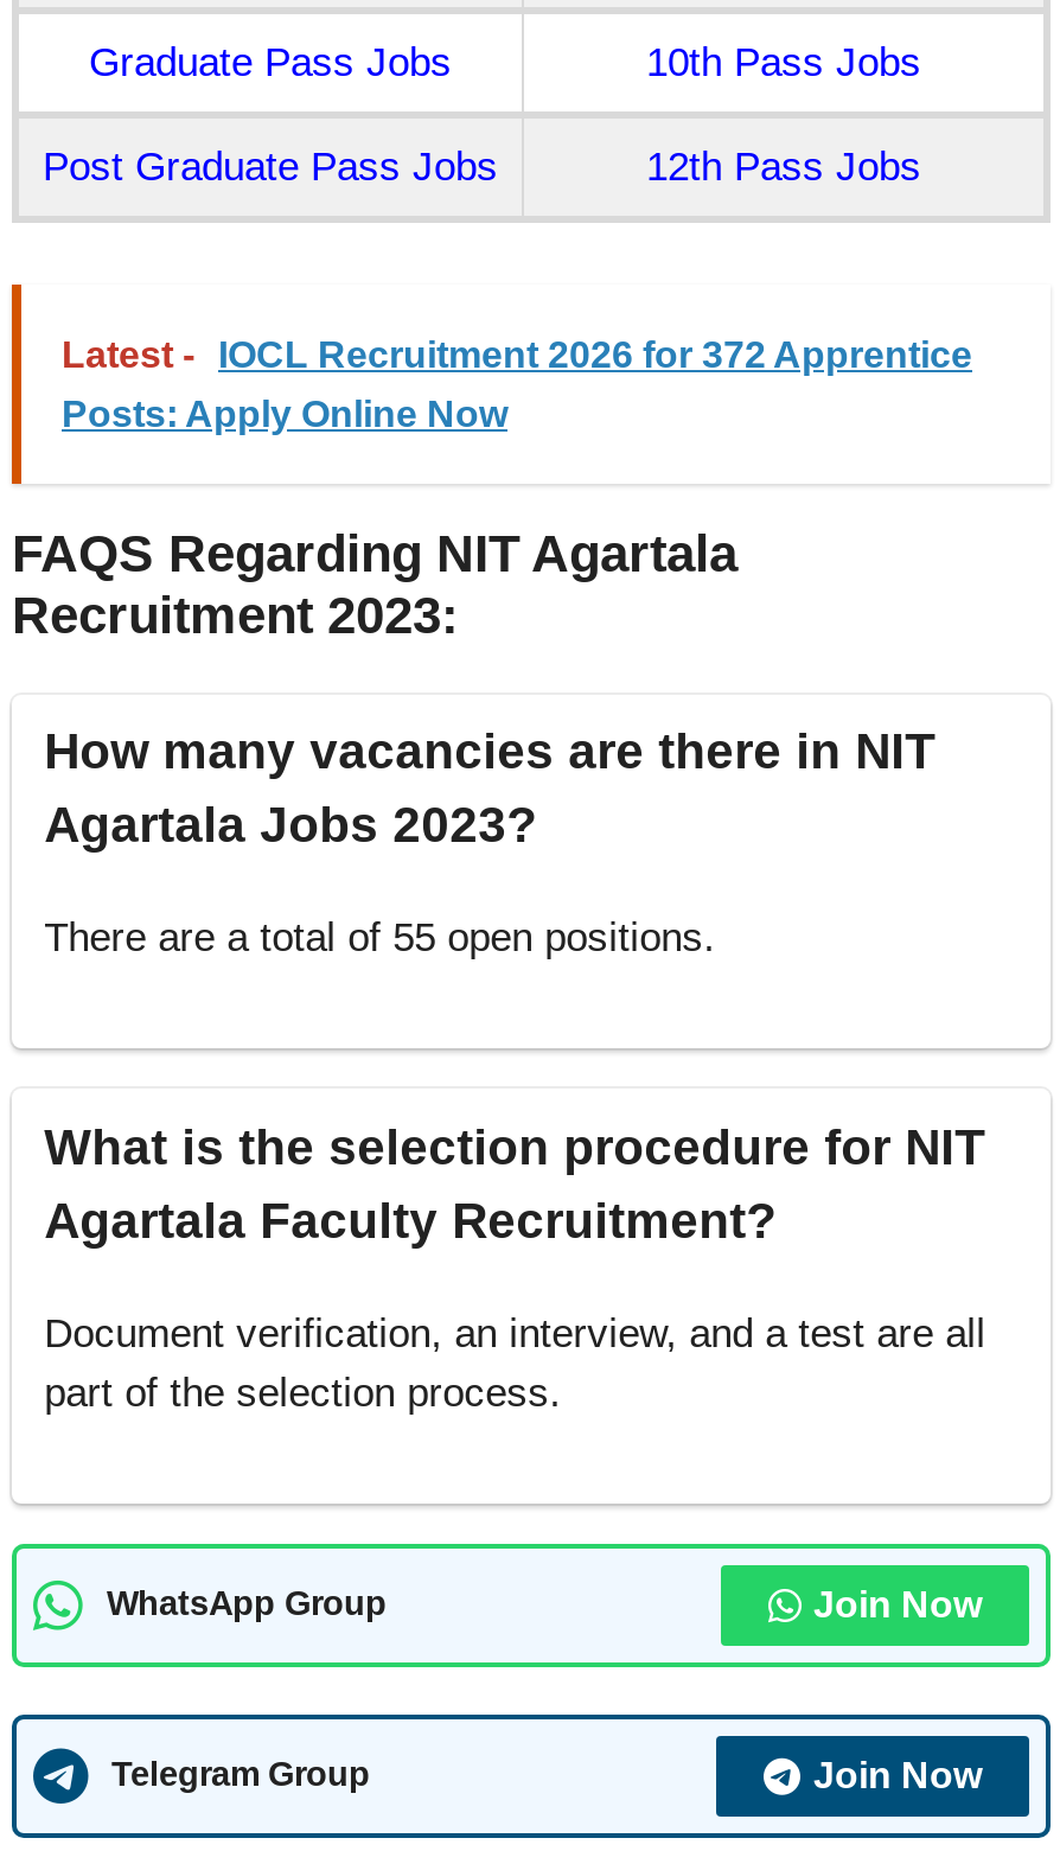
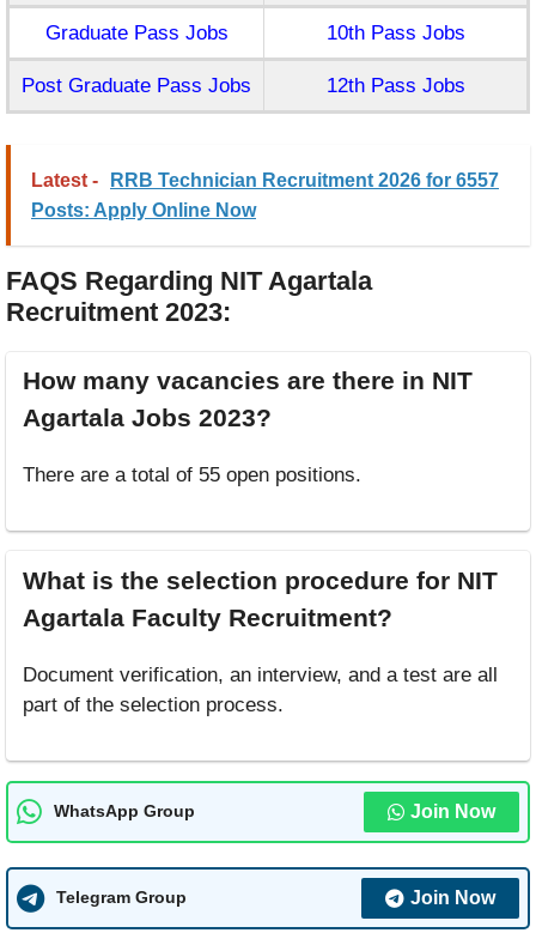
- Latest - IOCL Recruitment 2026 for 372 Apprentice
+ Latest - RRB Technician Recruitment 2026 for 6557
